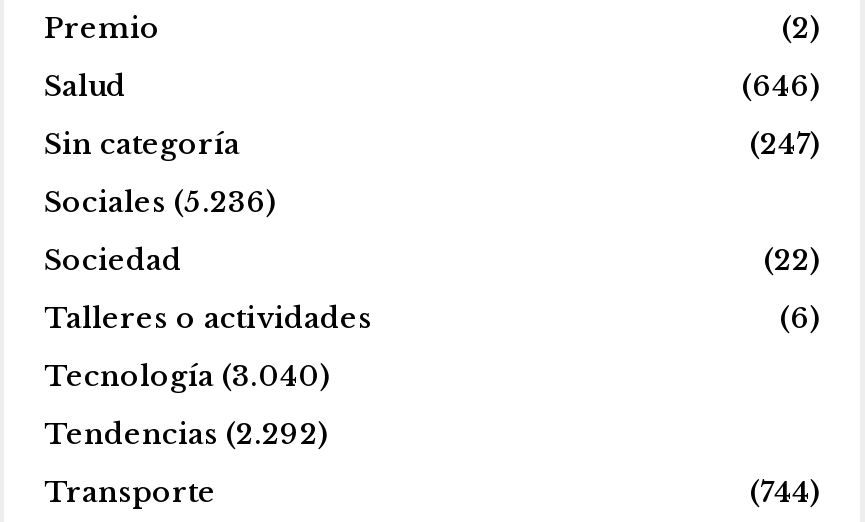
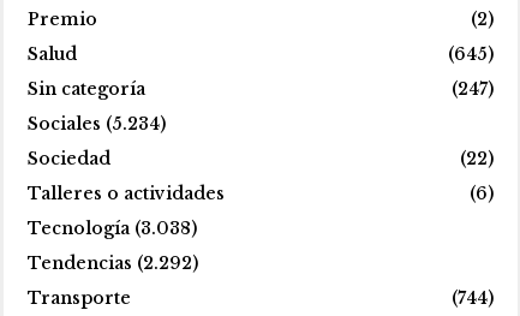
- (646)
+ (645)

- Sociales (5.236)
+ Sociales (5.234)

- Tecnología (3.040)
+ Tecnología (3.038)
